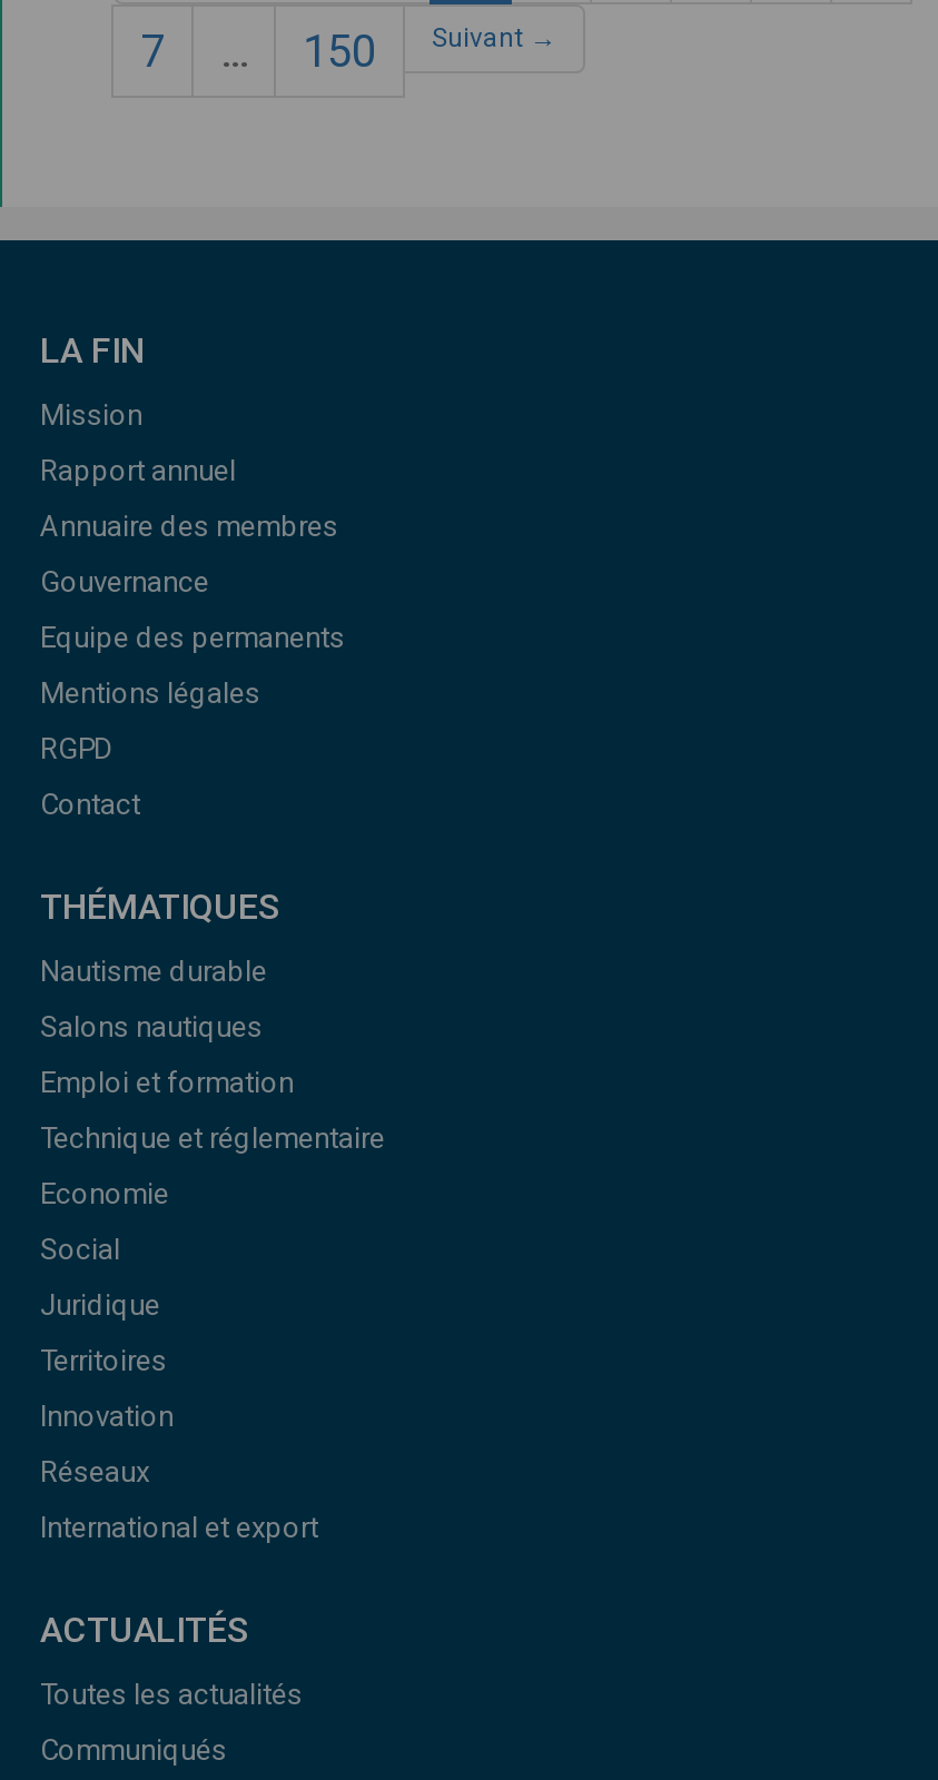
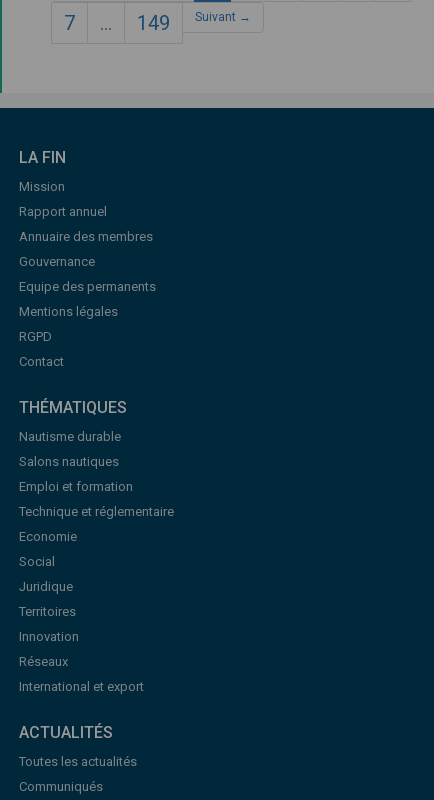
- 150
+ 149
